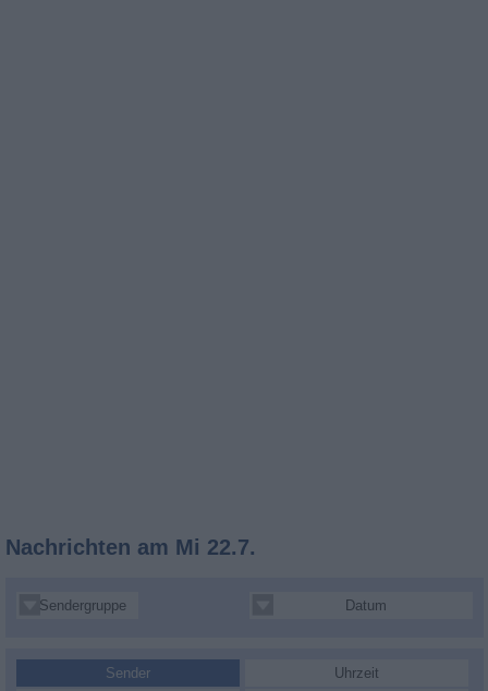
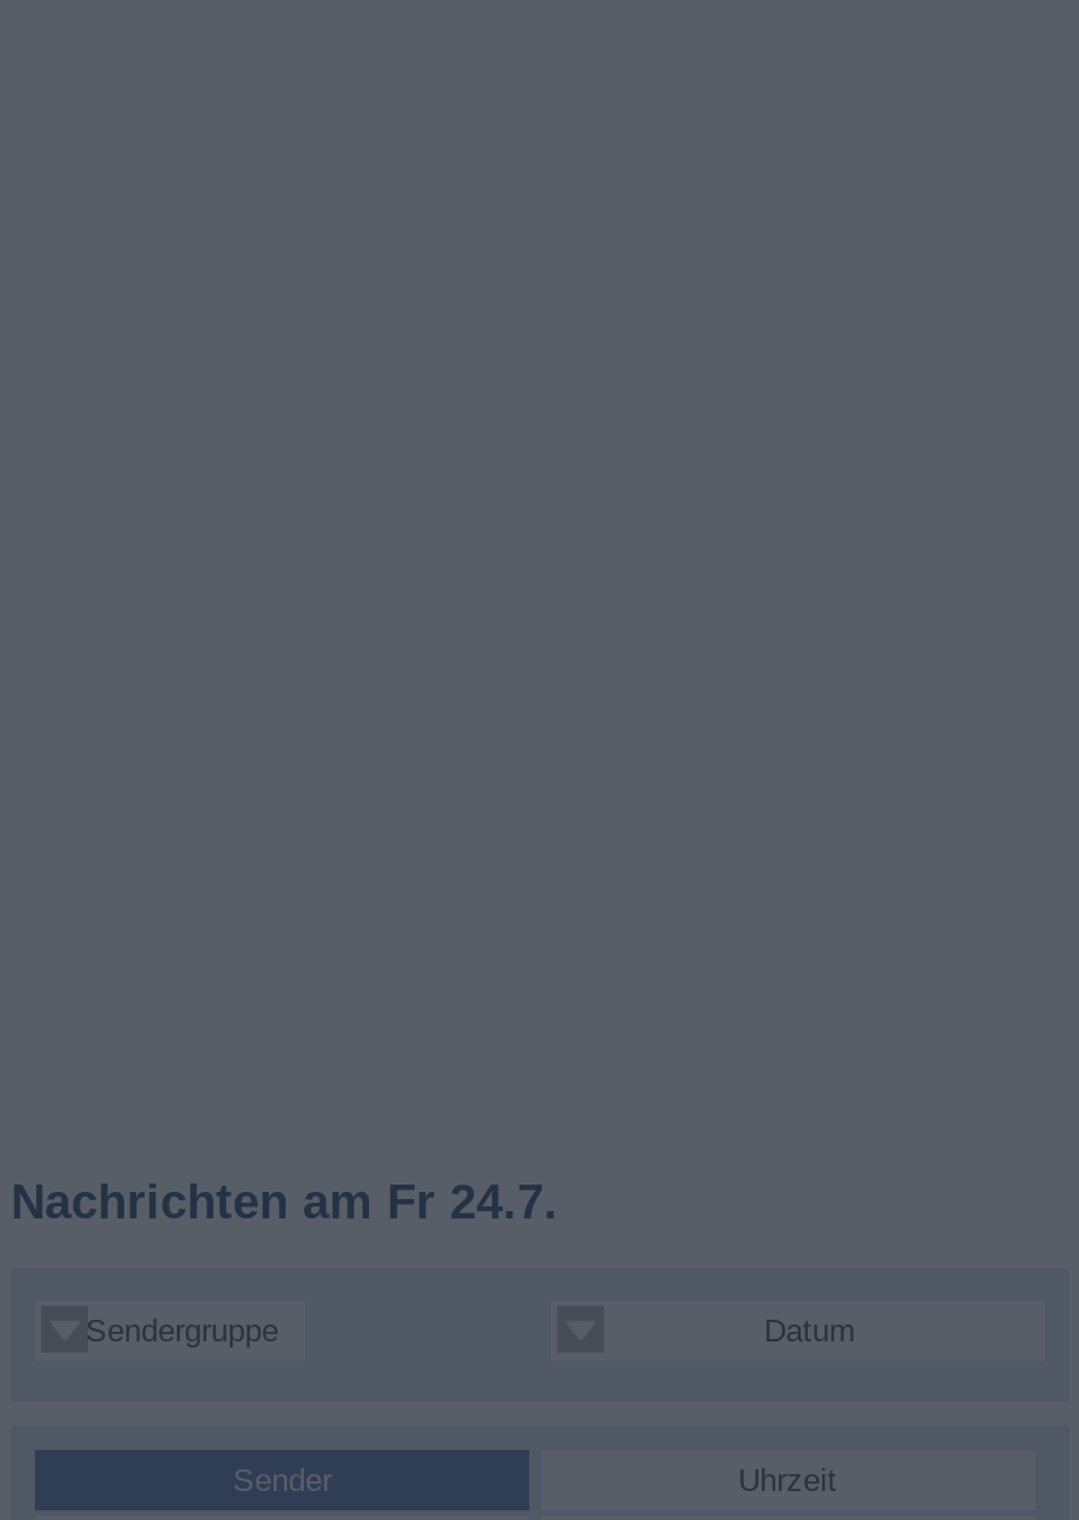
- Nachrichten am Mi 22.7.
+ Nachrichten am Fr 24.7.
